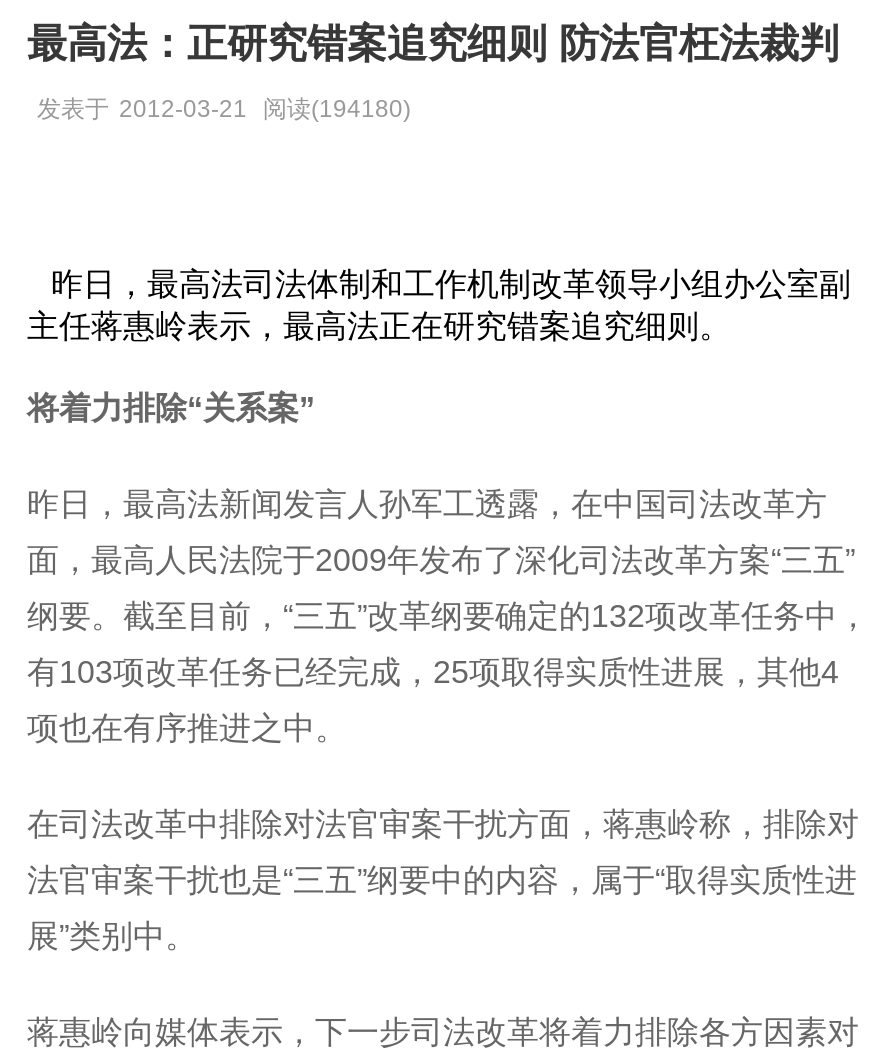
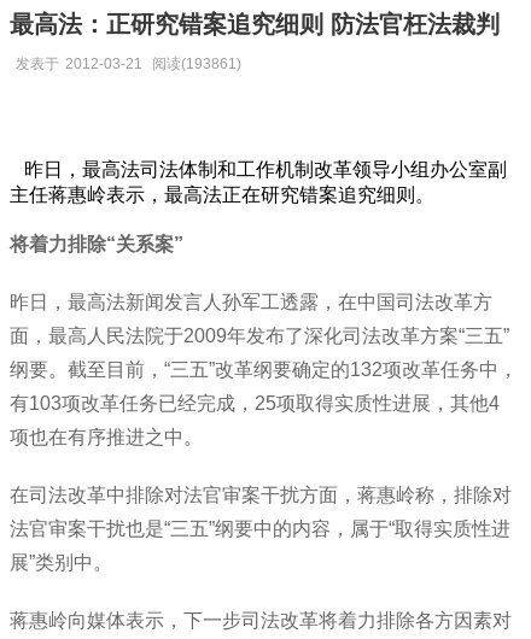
- 发表于 2012-03-21 阅读(194180)
+ 发表于 2012-03-21 阅读(193861)
